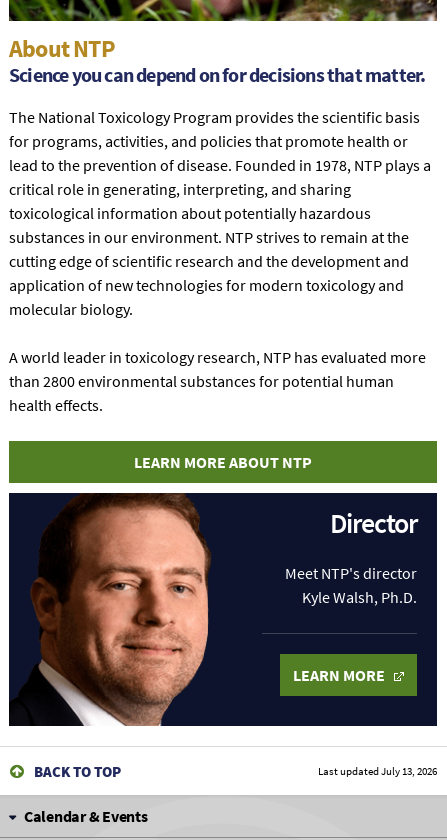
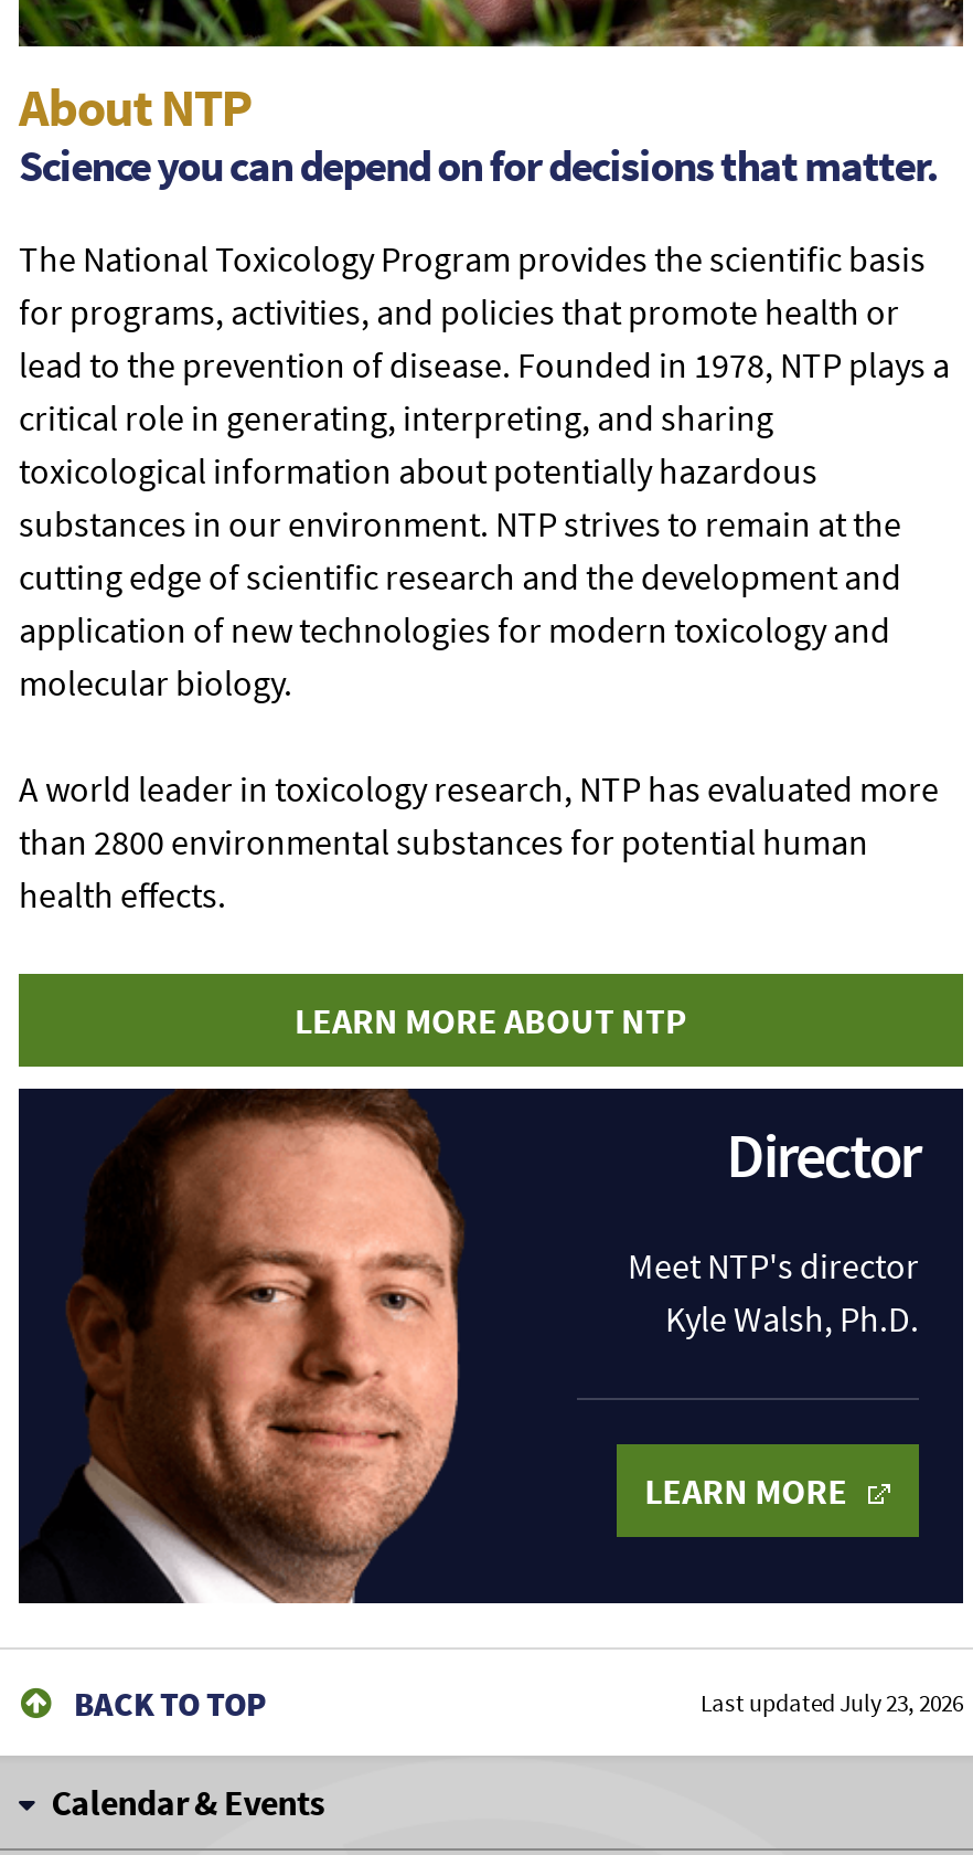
- Last updated July 13, 2026
+ Last updated July 23, 2026
